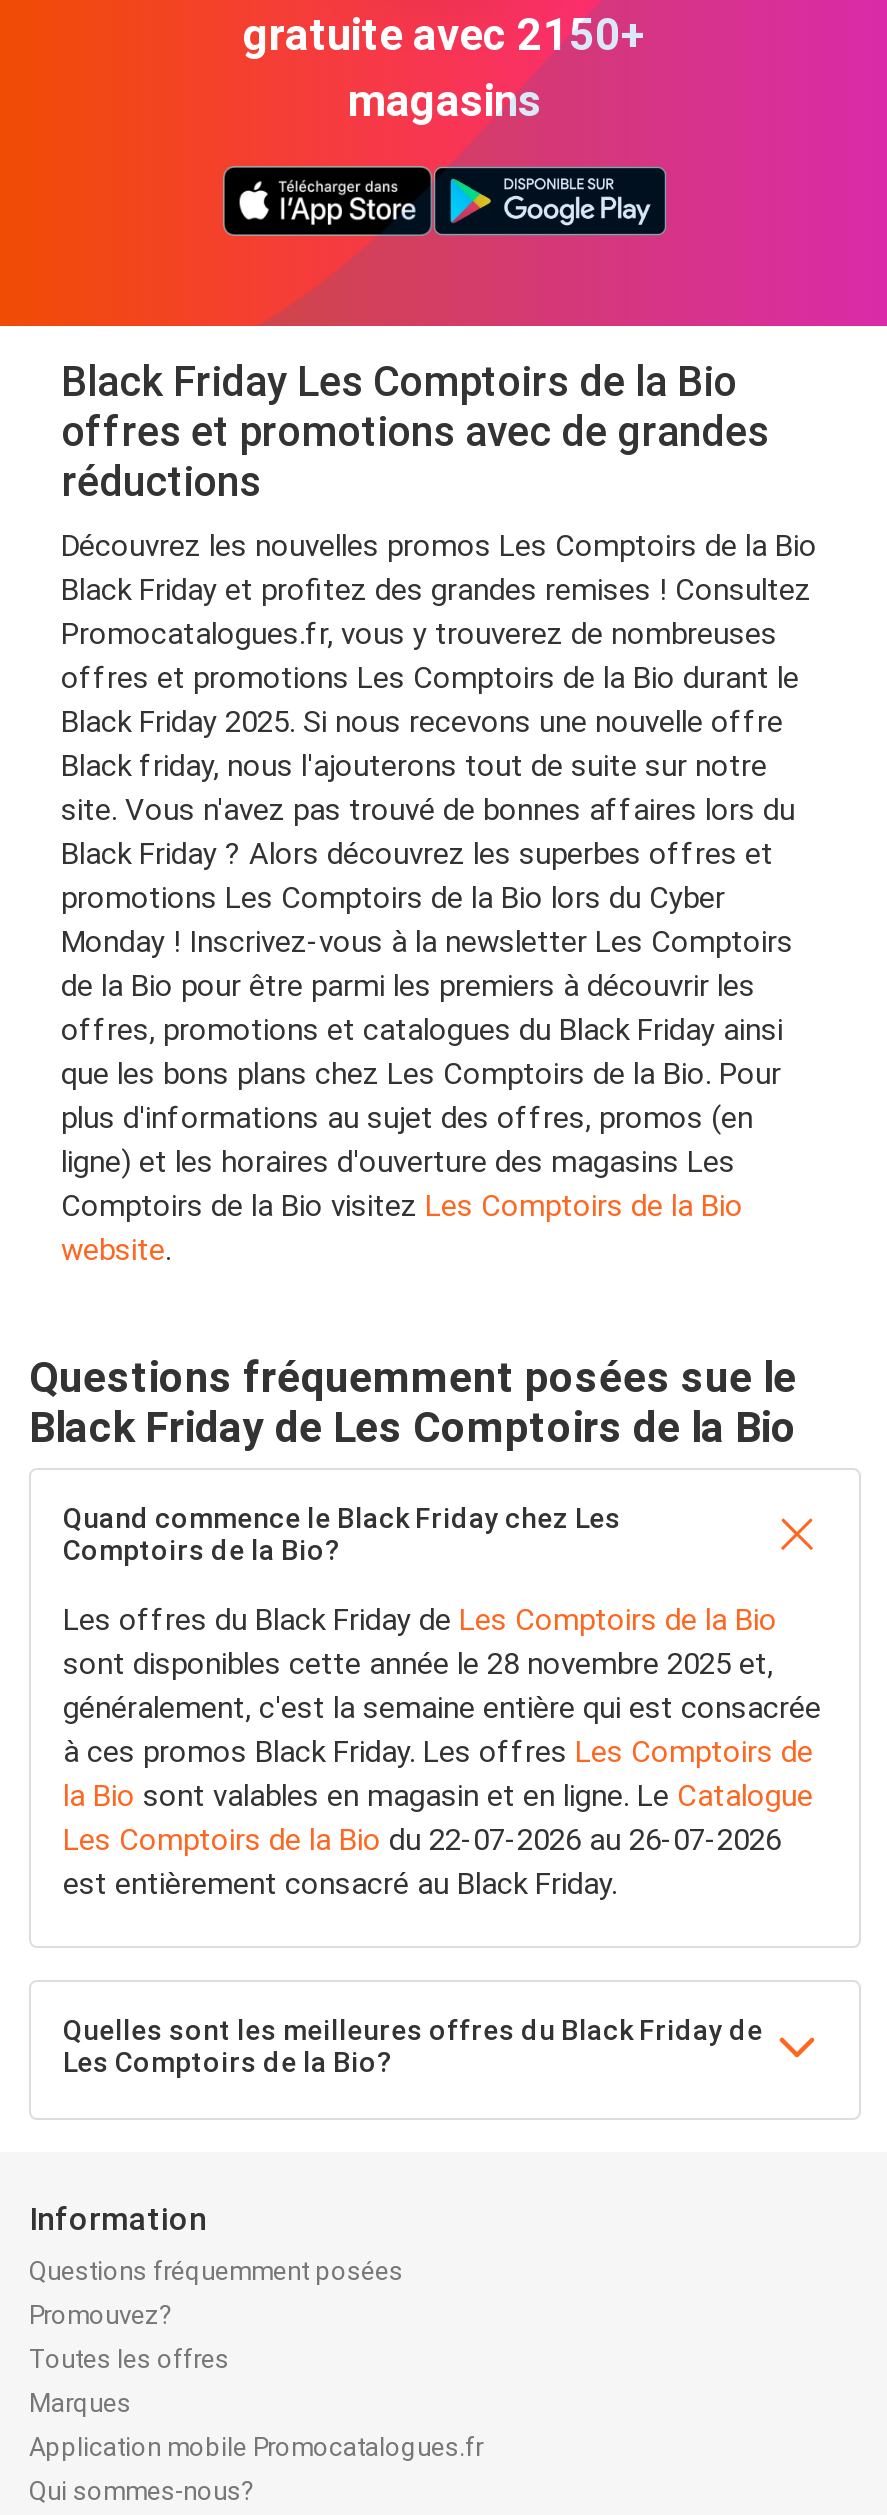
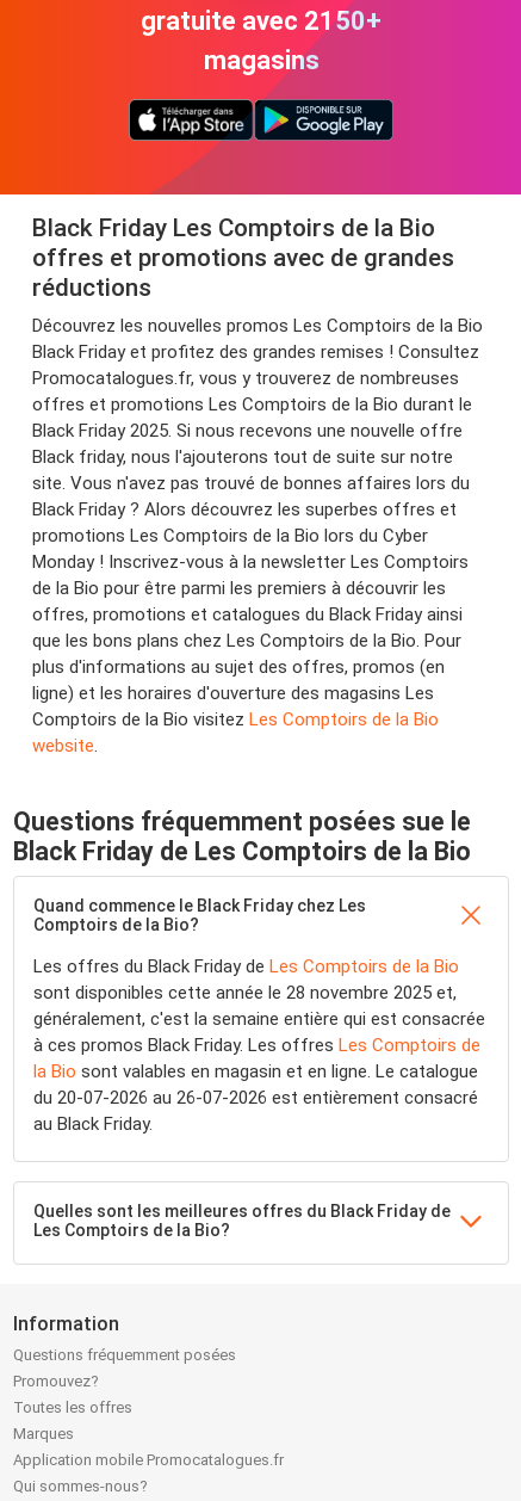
- la Bio sont valables en magasin et en ligne. Le Catalogue
- Les Comptoirs de la Bio du 22-07-2026 au 26-07-2026
- est entièrement consacré au Black Friday.
+ la Bio sont valables en magasin et en ligne. Le catalogue
+ du 20-07-2026 au 26-07-2026 est entièrement consacré
+ au Black Friday.
